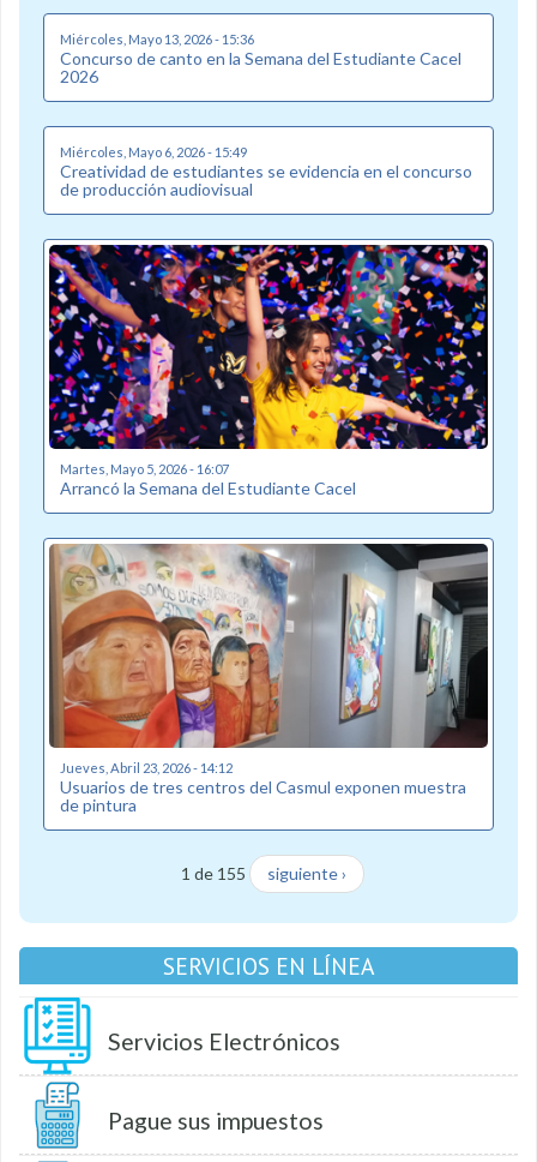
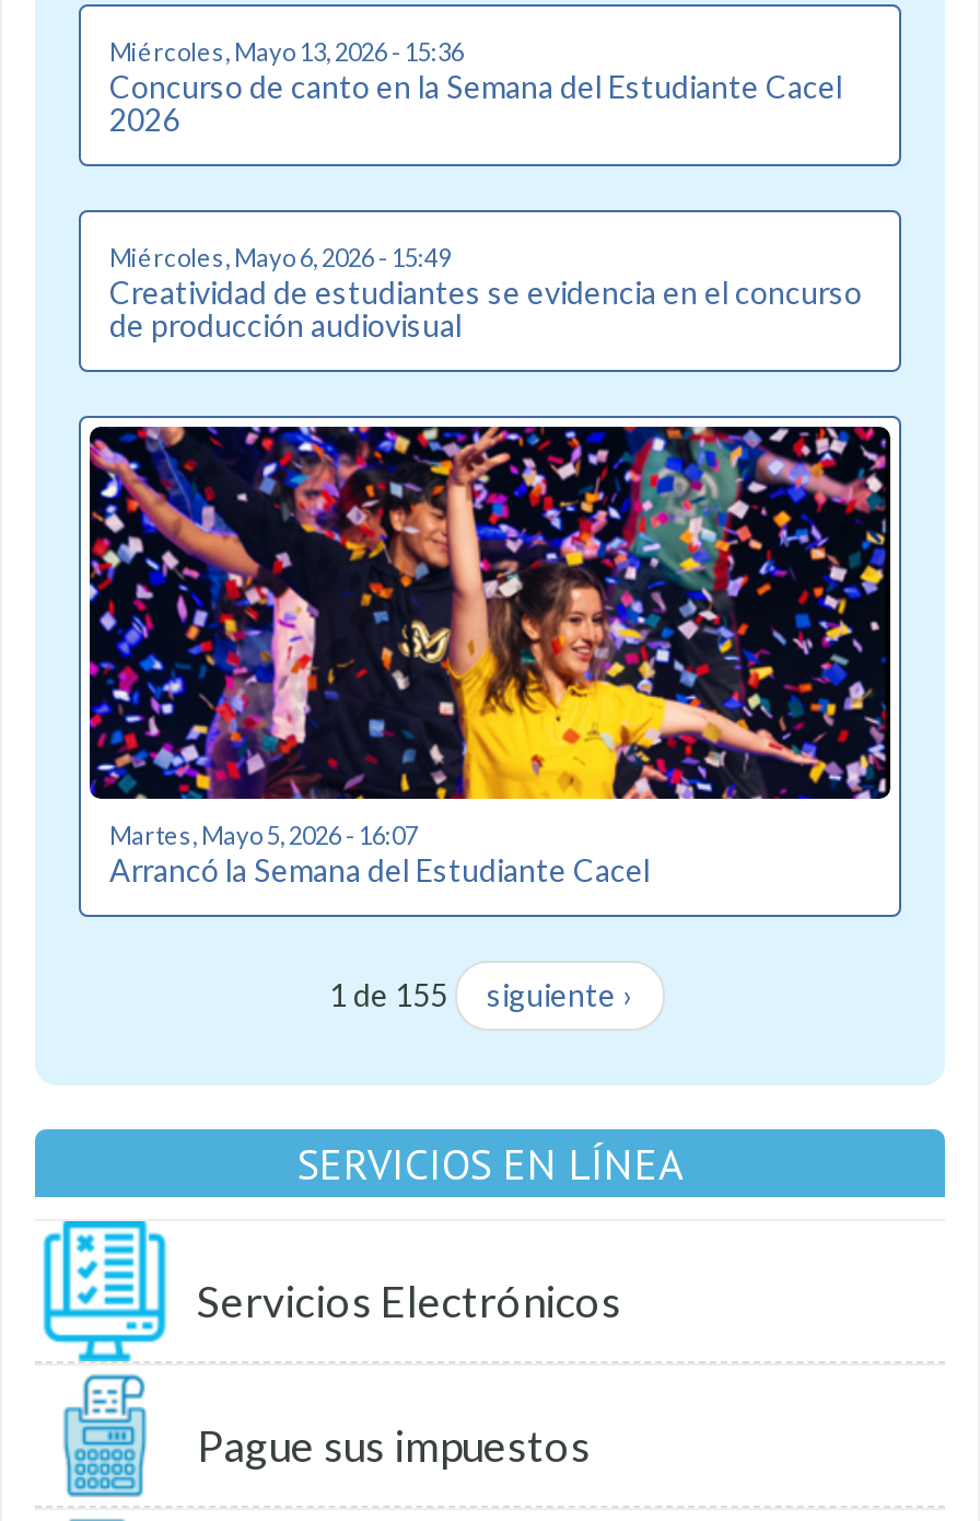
- [image]
- Jueves, Abril 23, 2026 - 14:12
- Usuarios de tres centros del Casmul exponen muestra
- de pintura
